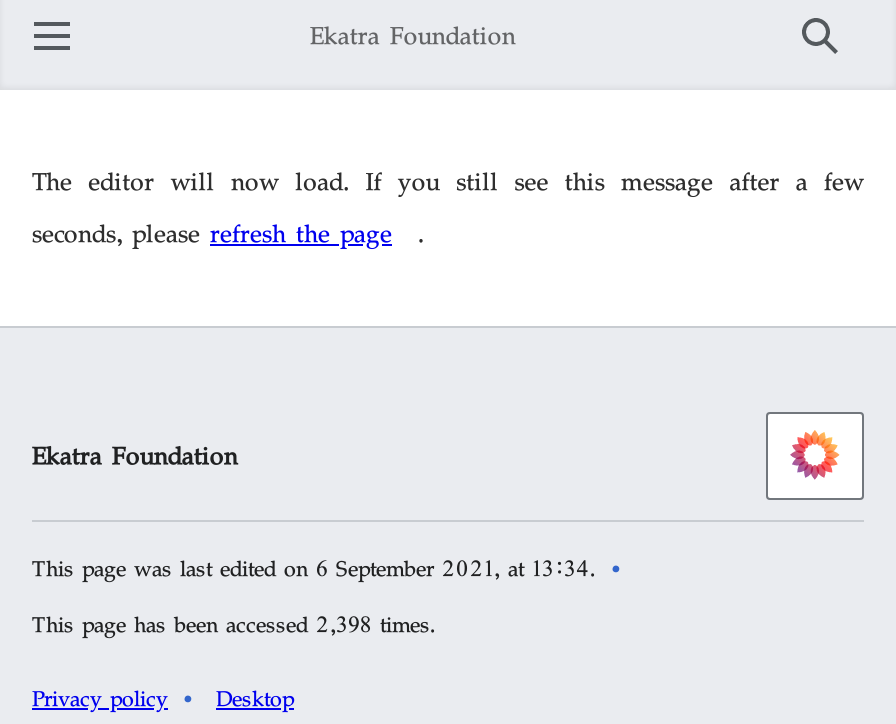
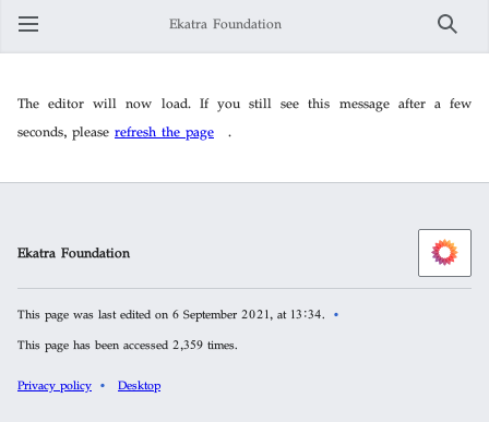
- This page has been accessed 2,398 times.
+ This page has been accessed 2,359 times.
